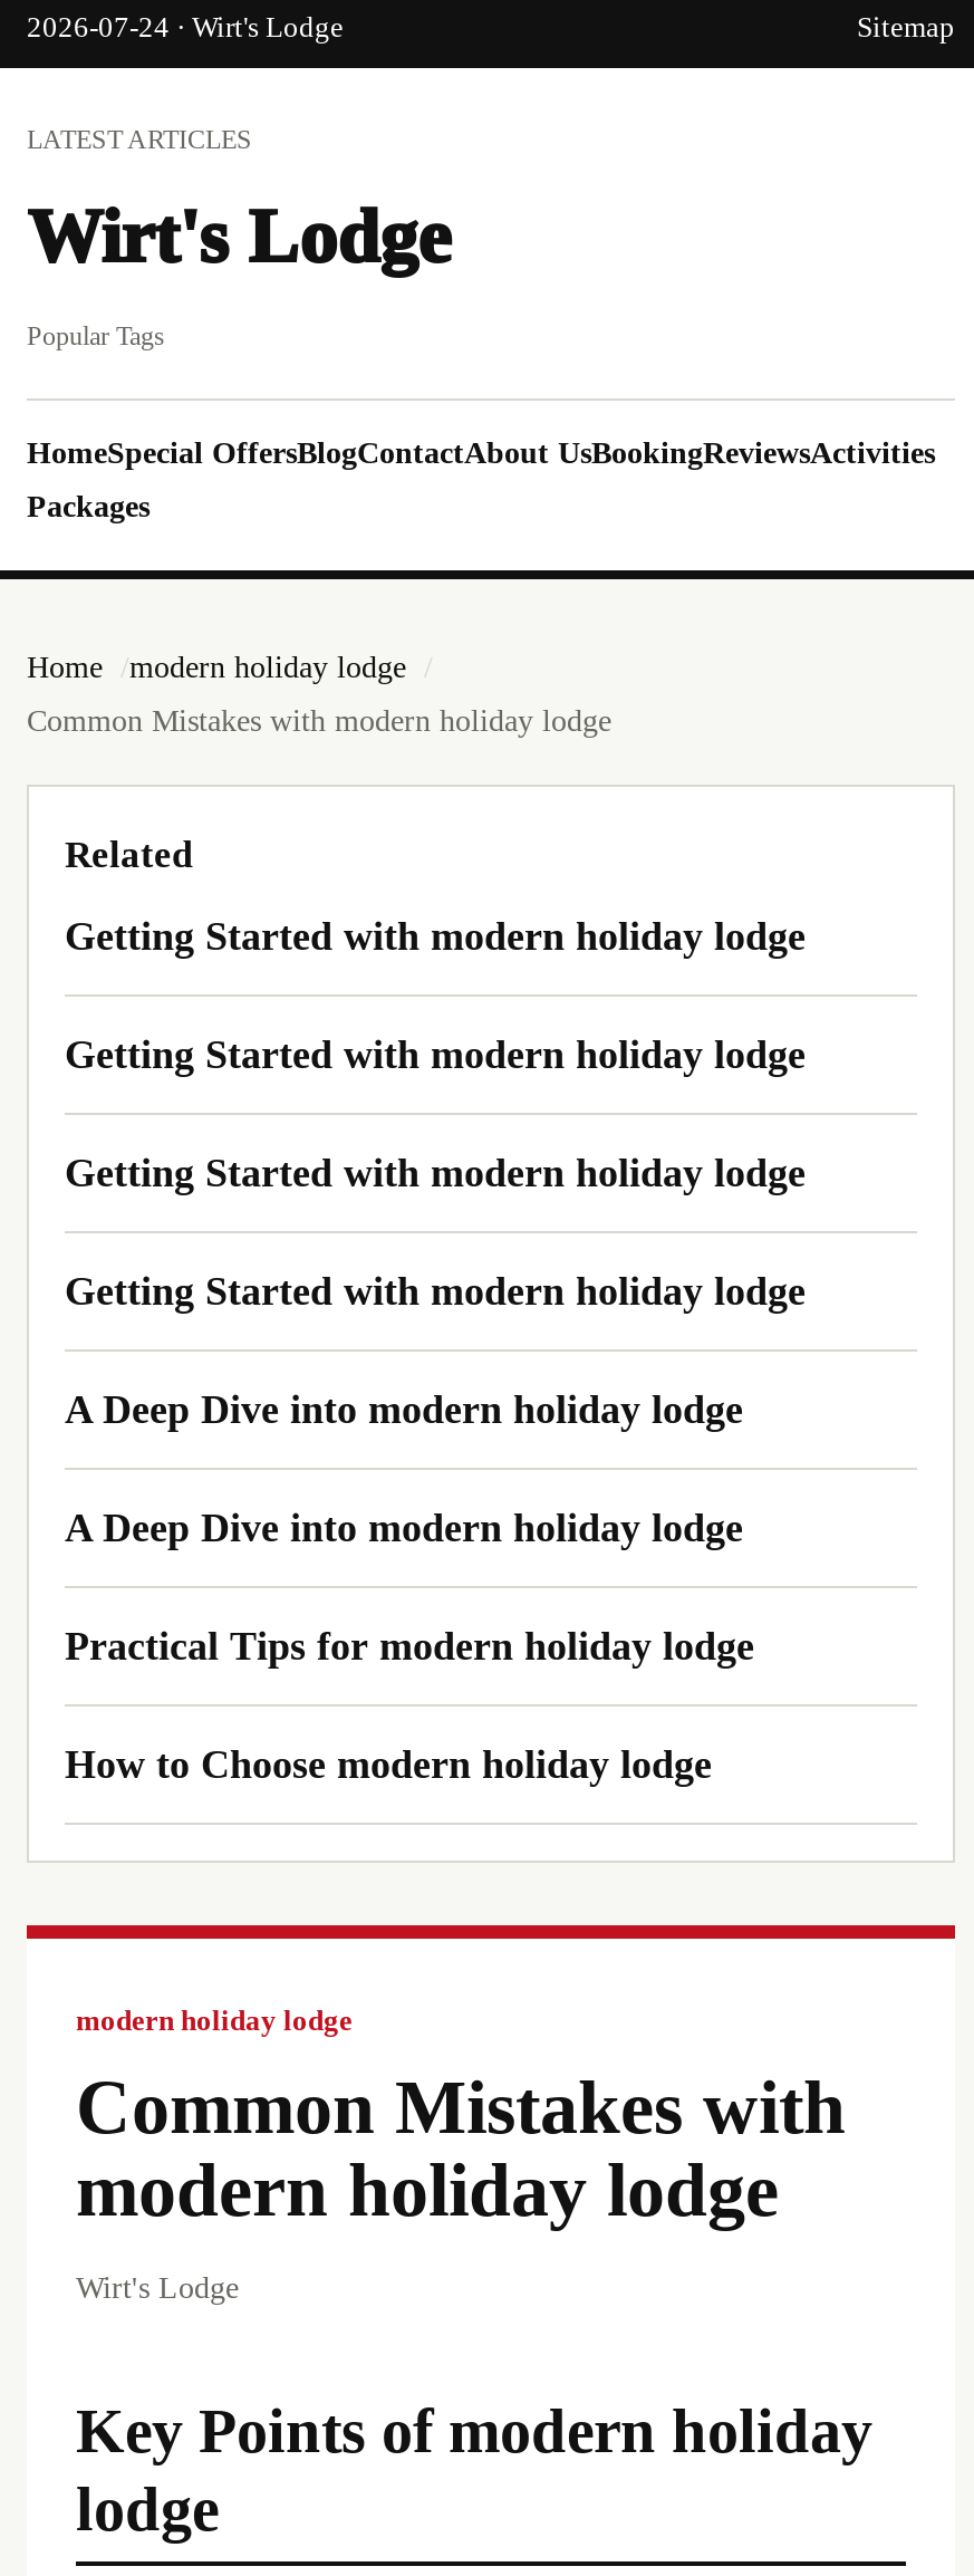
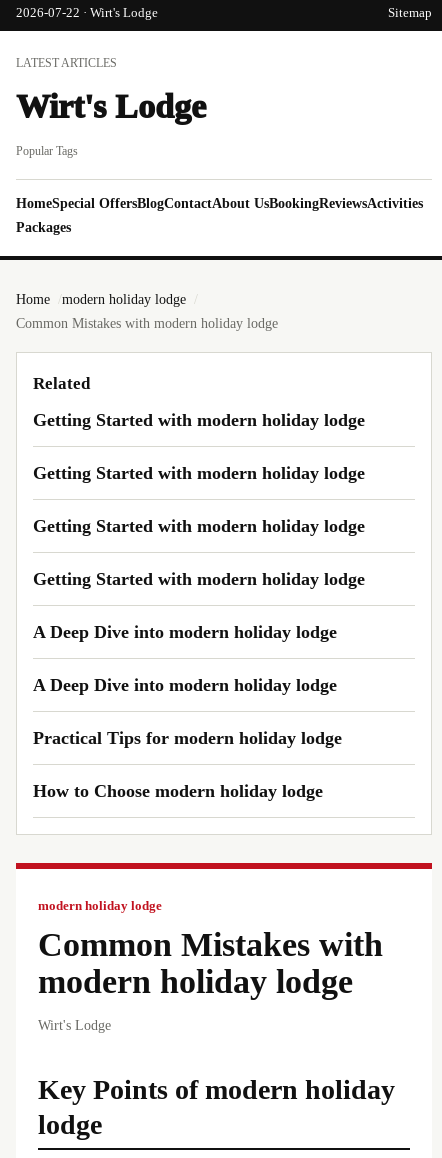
- 2026-07-24 · Wirt's Lodge
+ 2026-07-22 · Wirt's Lodge
